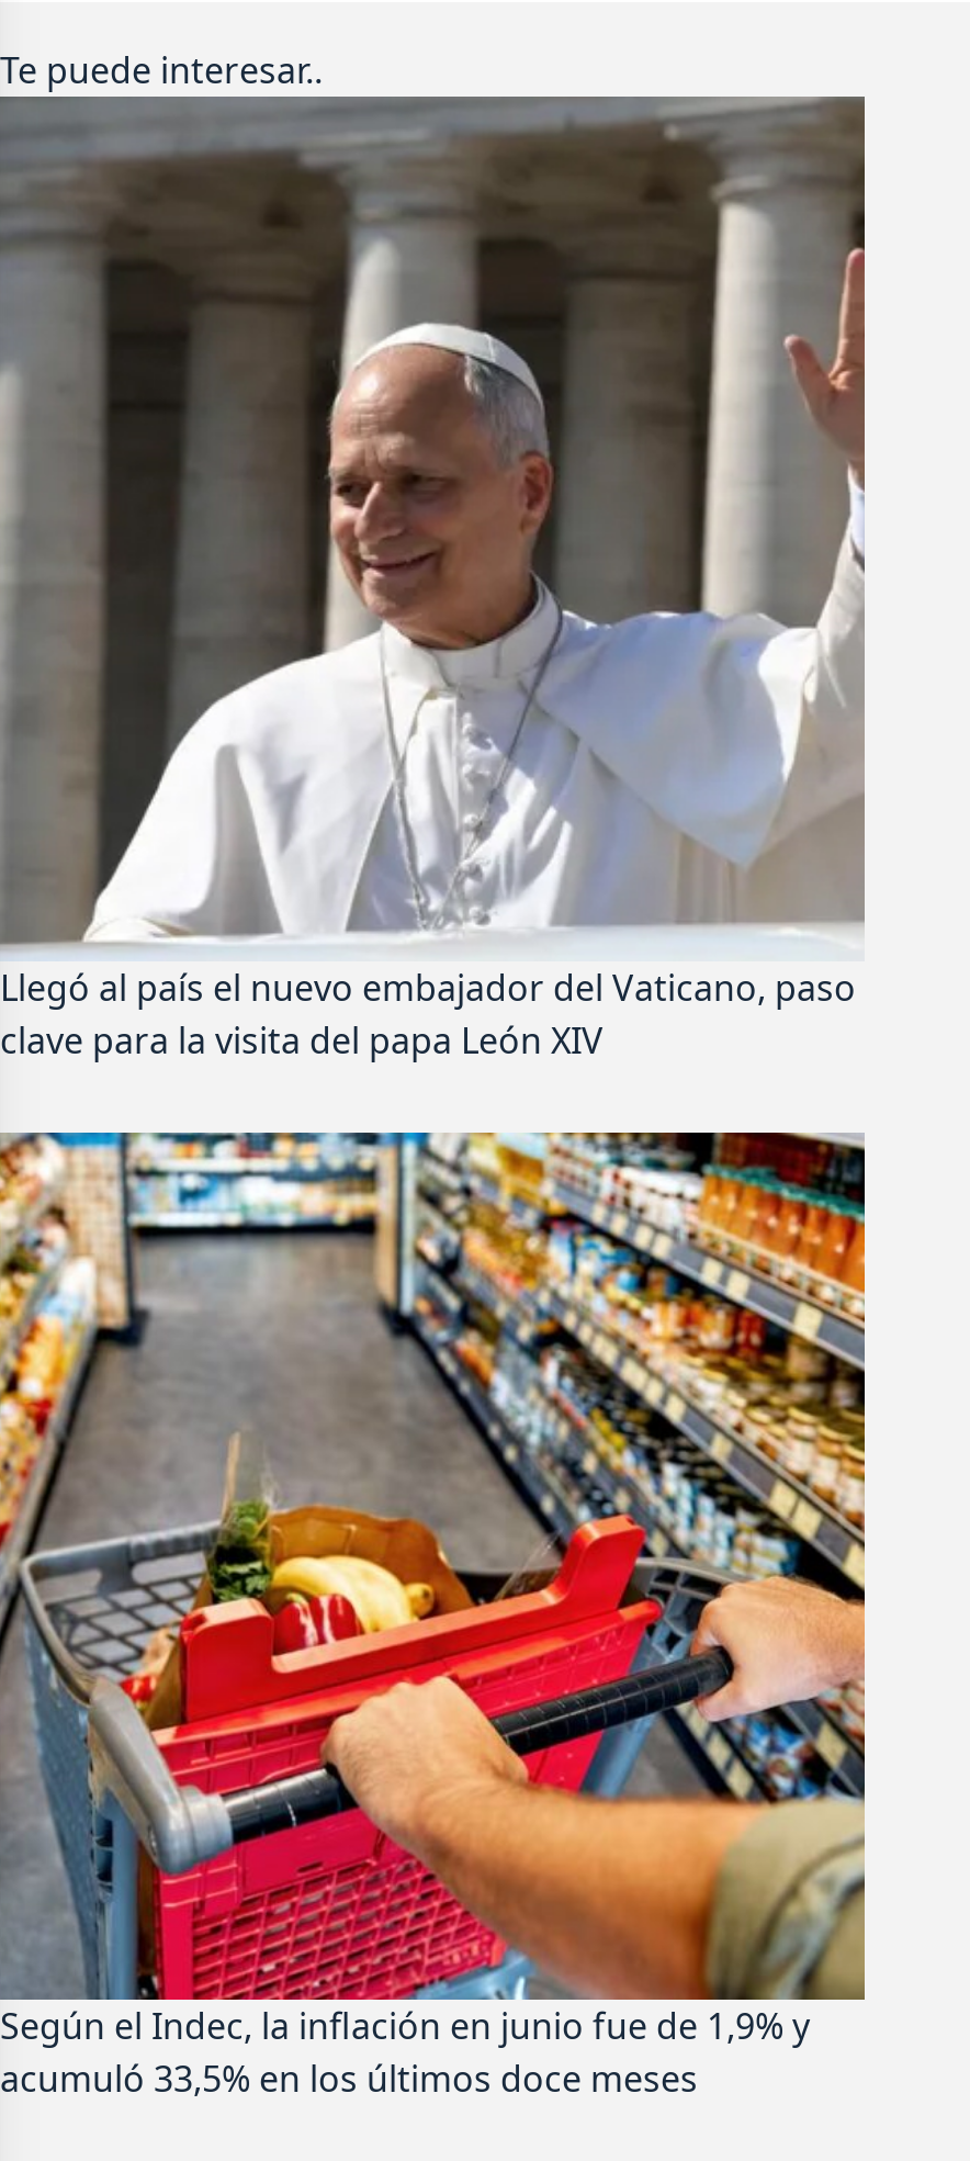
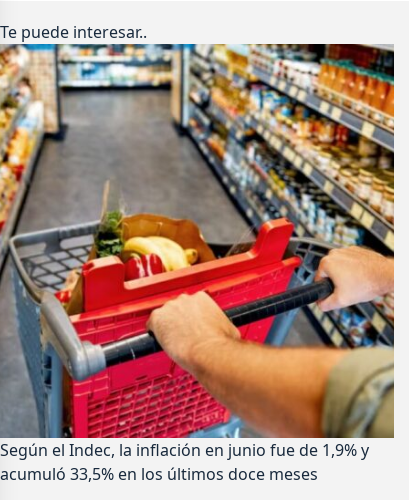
- [image]
- Llegó al país el nuevo embajador del Vaticano, paso
- clave para la visita del papa León XIV
